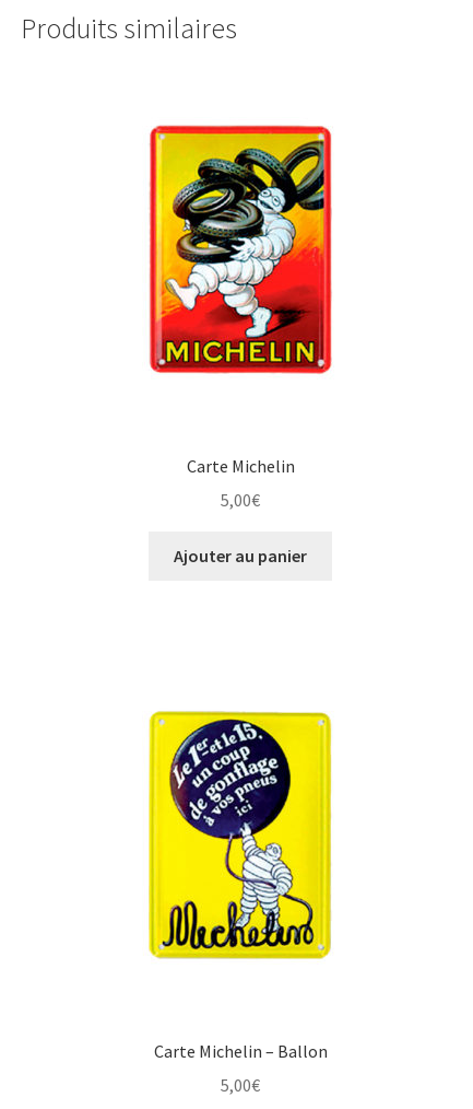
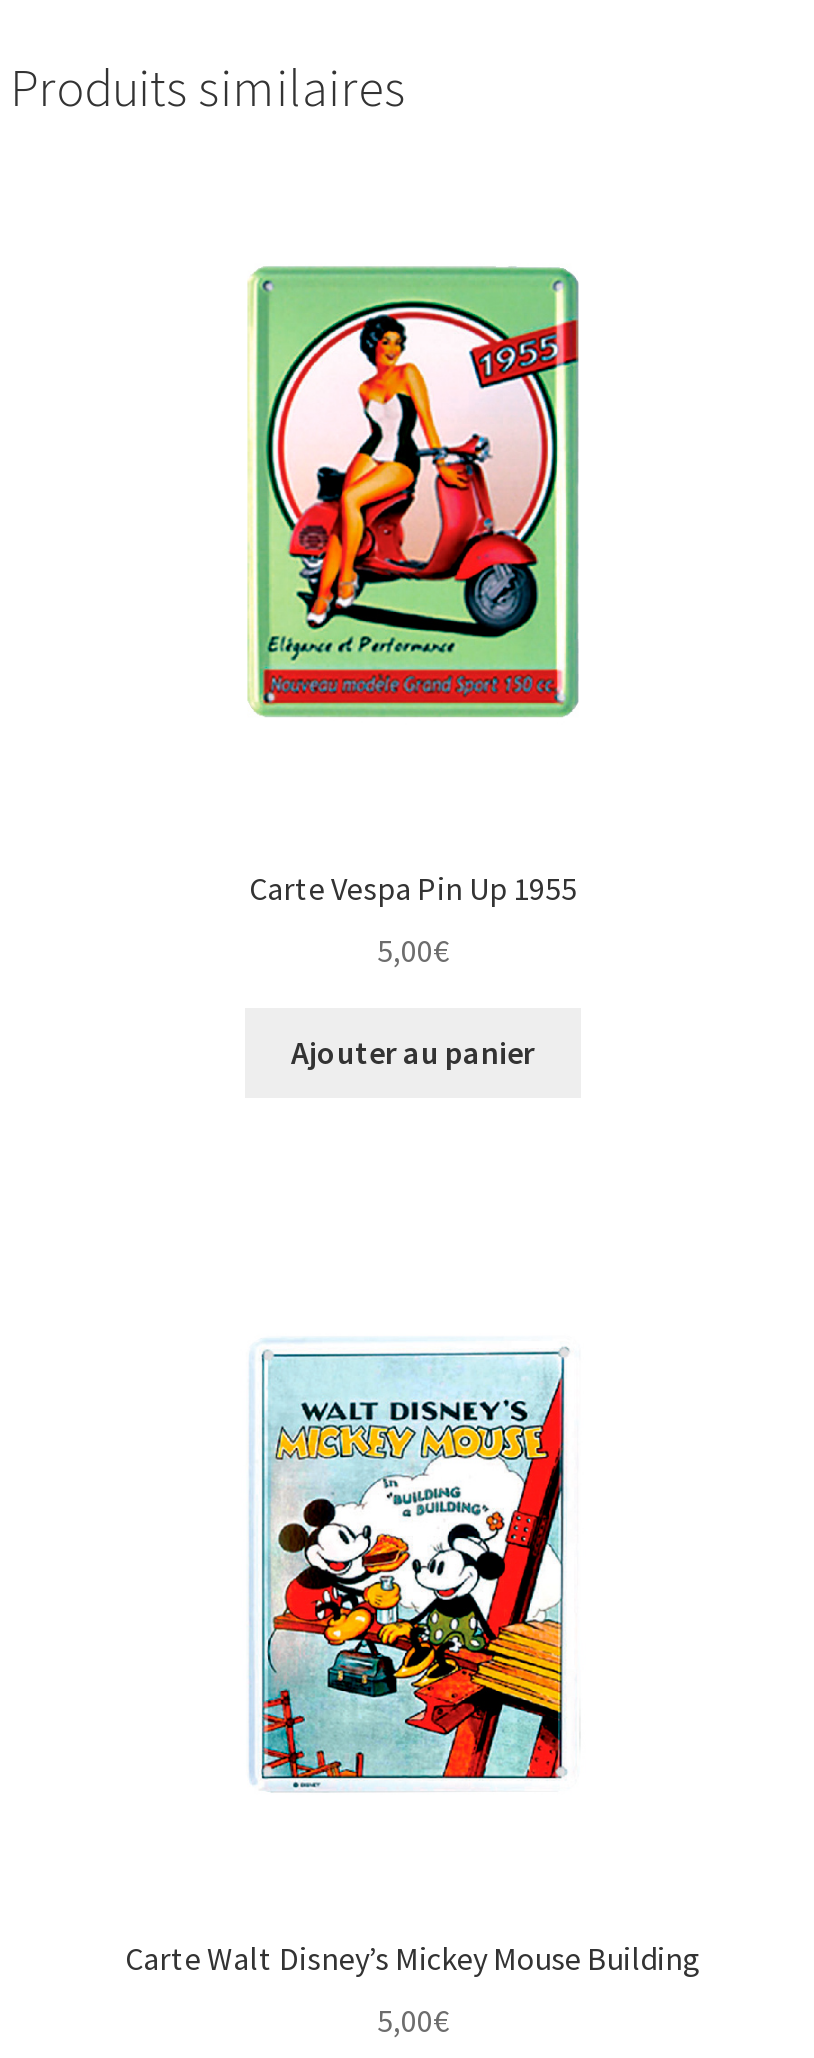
- [image]
+ [image]

- Carte Michelin
+ Carte Vespa Pin Up 1955

- [image]
+ [image]

- Carte Michelin – Ballon
+ Carte Walt Disney’s Mickey Mouse Building
